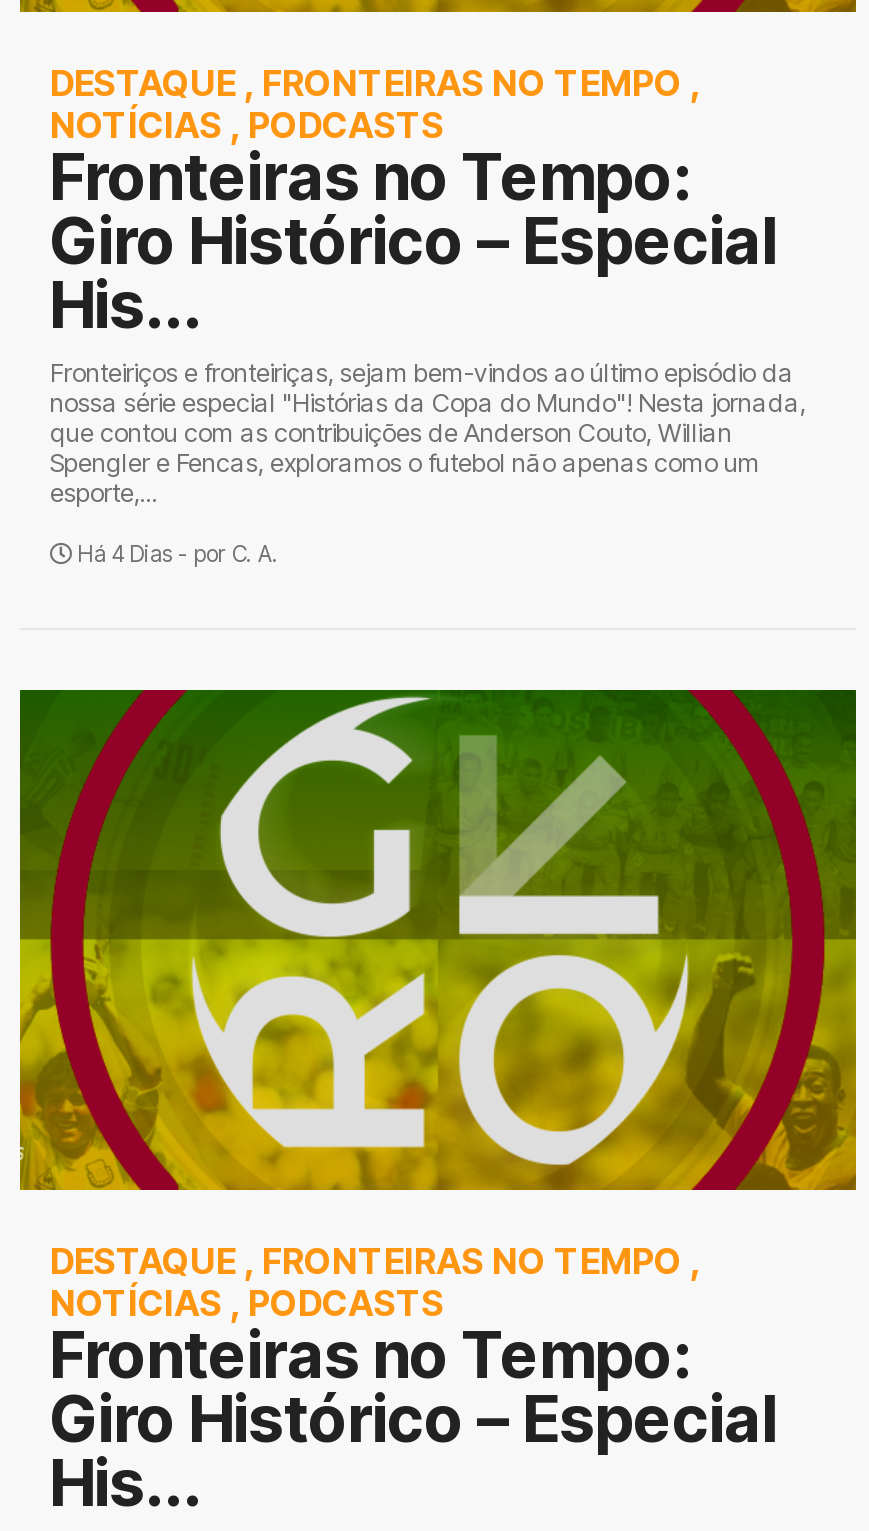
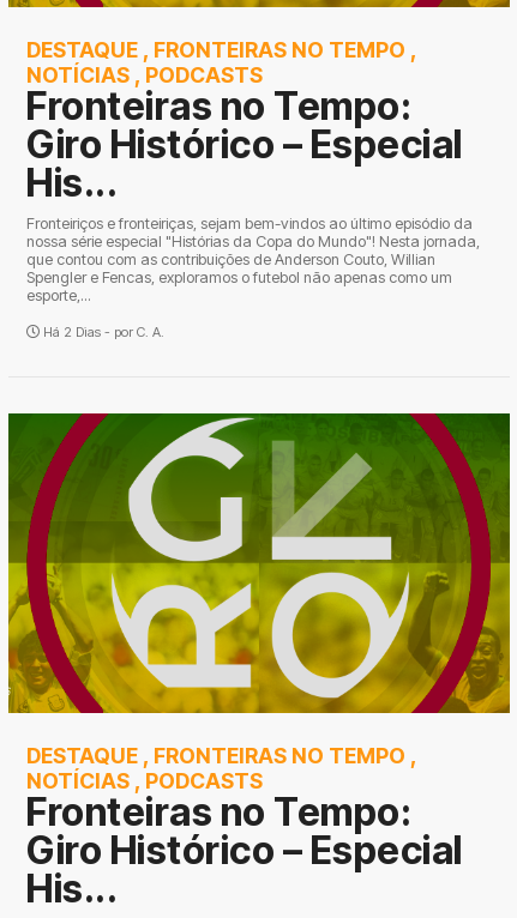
- Há 4 Dias - por C. A.
+ Há 2 Dias - por C. A.
